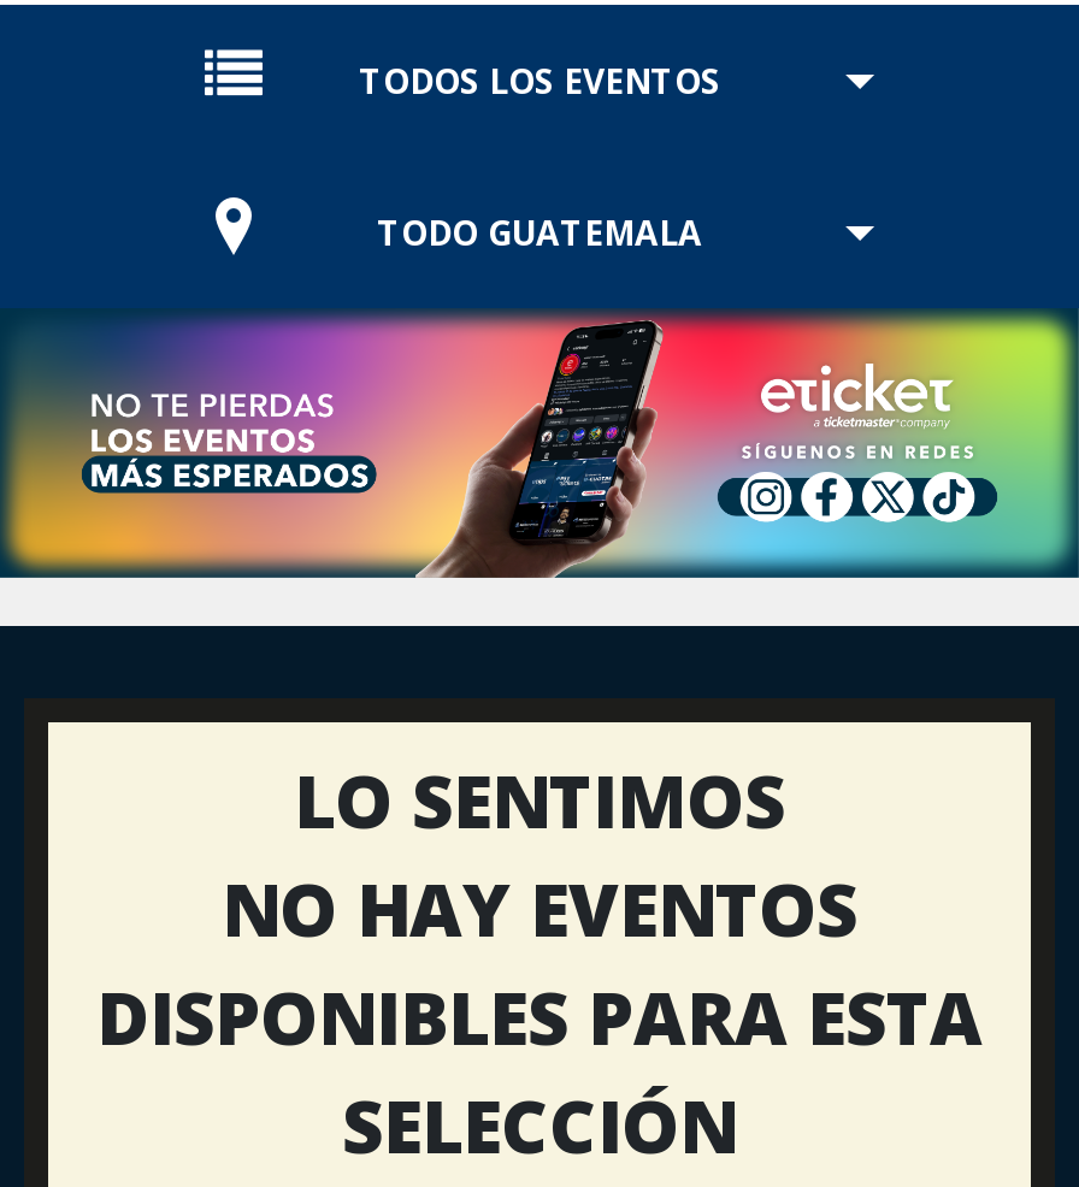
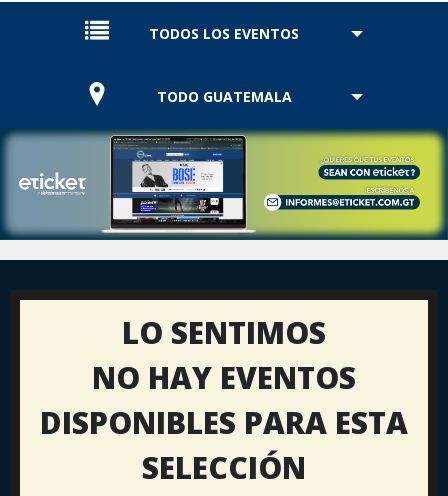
- [image]
+ [image]
